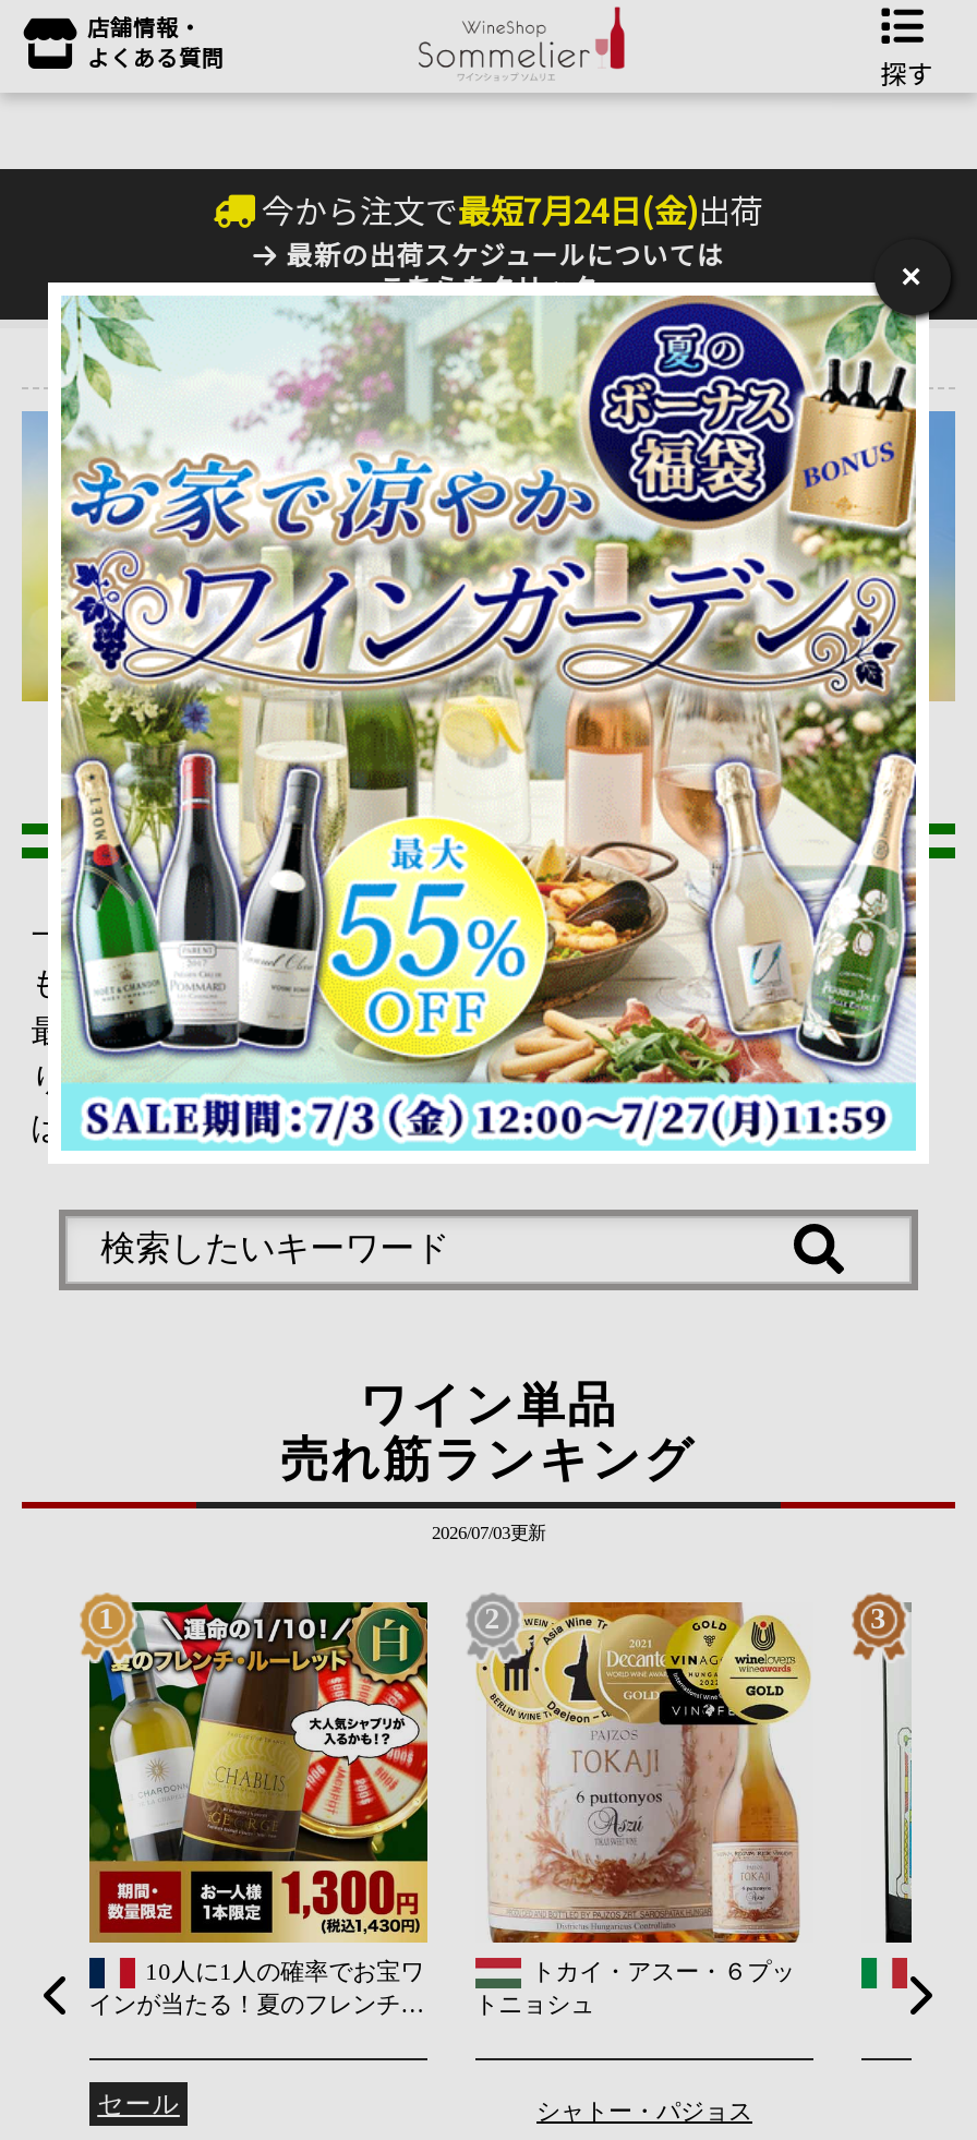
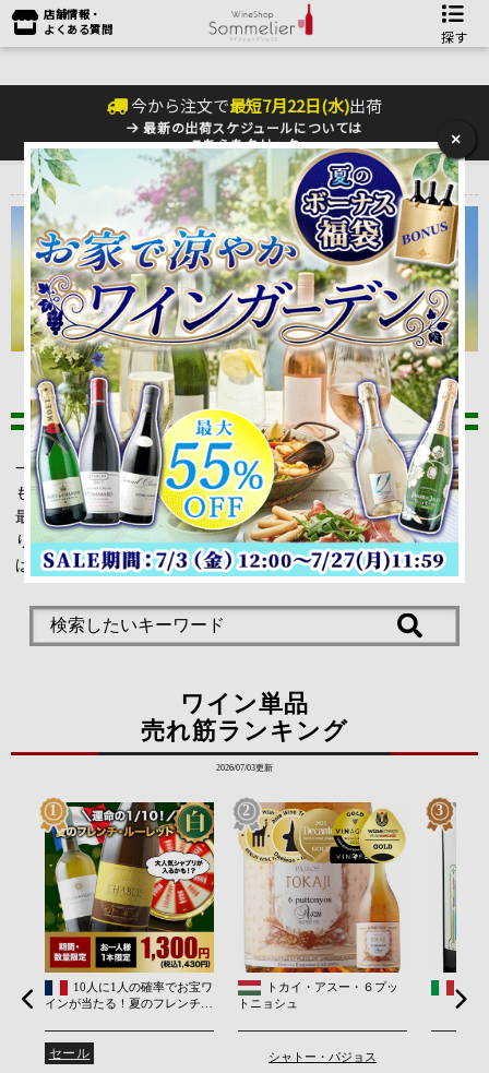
- 今から注文で最短7月24日(金)出荷
+ 今から注文で最短7月22日(水)出荷
